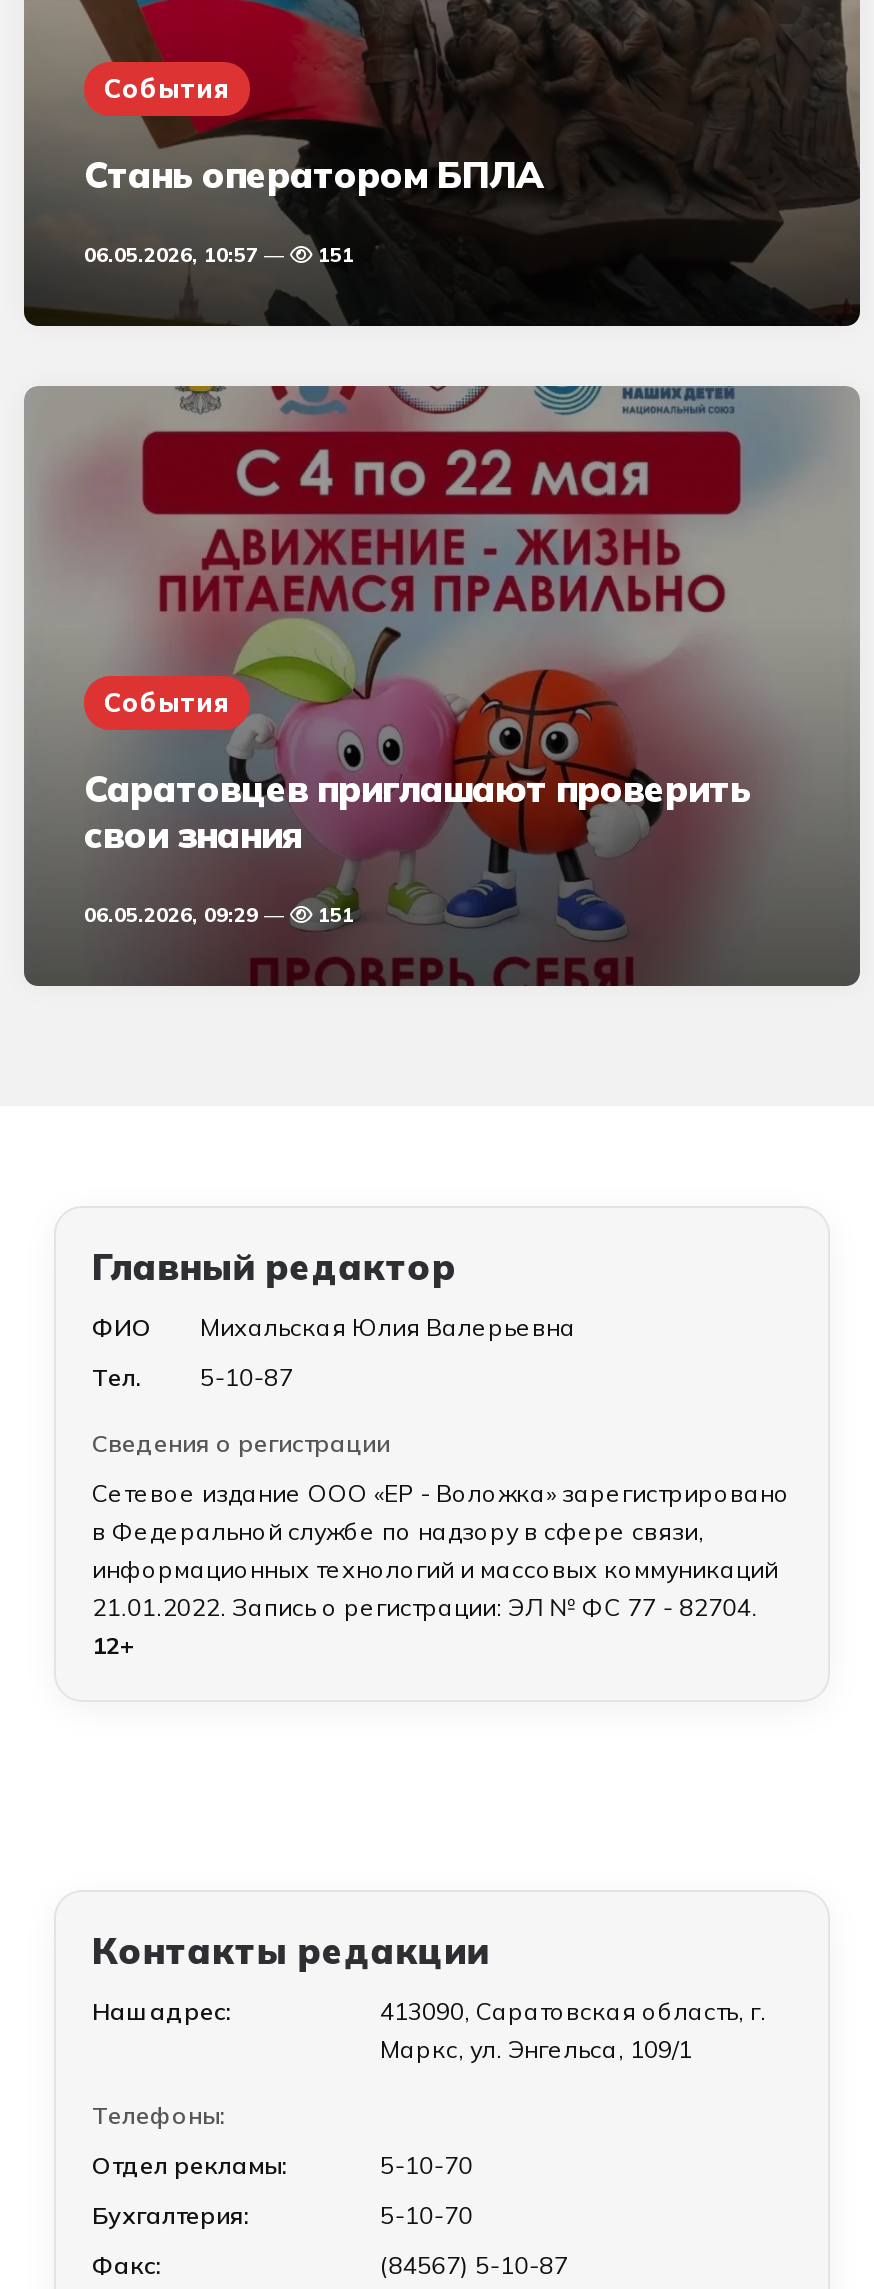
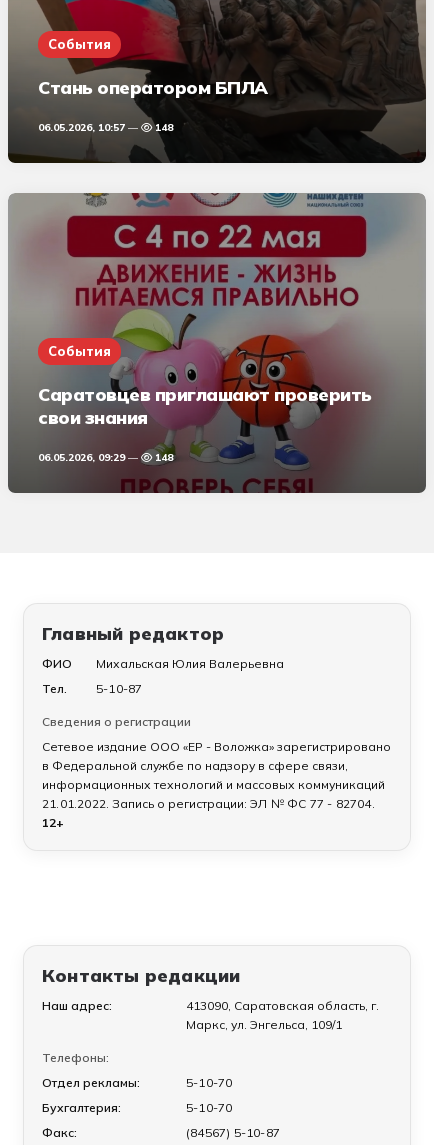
- 151
+ 148

- 151
+ 148
